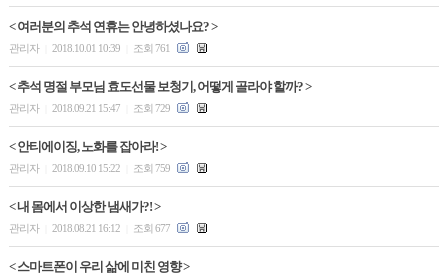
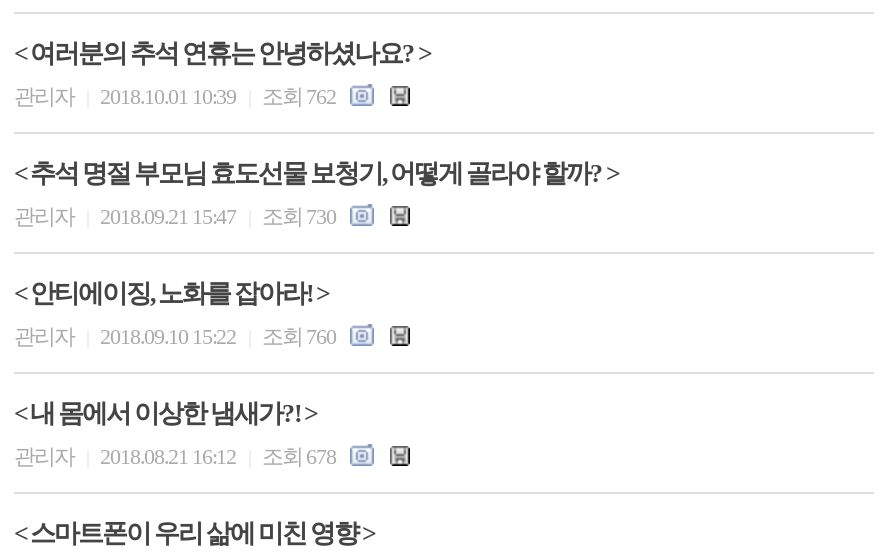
- 관리자 2018.10.01 10:39 조회 761
+ 관리자 2018.10.01 10:39 조회 762

- 관리자 2018.09.21 15:47 조회 729
+ 관리자 2018.09.21 15:47 조회 730

- 관리자 2018.09.10 15:22 조회 759
+ 관리자 2018.09.10 15:22 조회 760

- 관리자 2018.08.21 16:12 조회 677
+ 관리자 2018.08.21 16:12 조회 678
